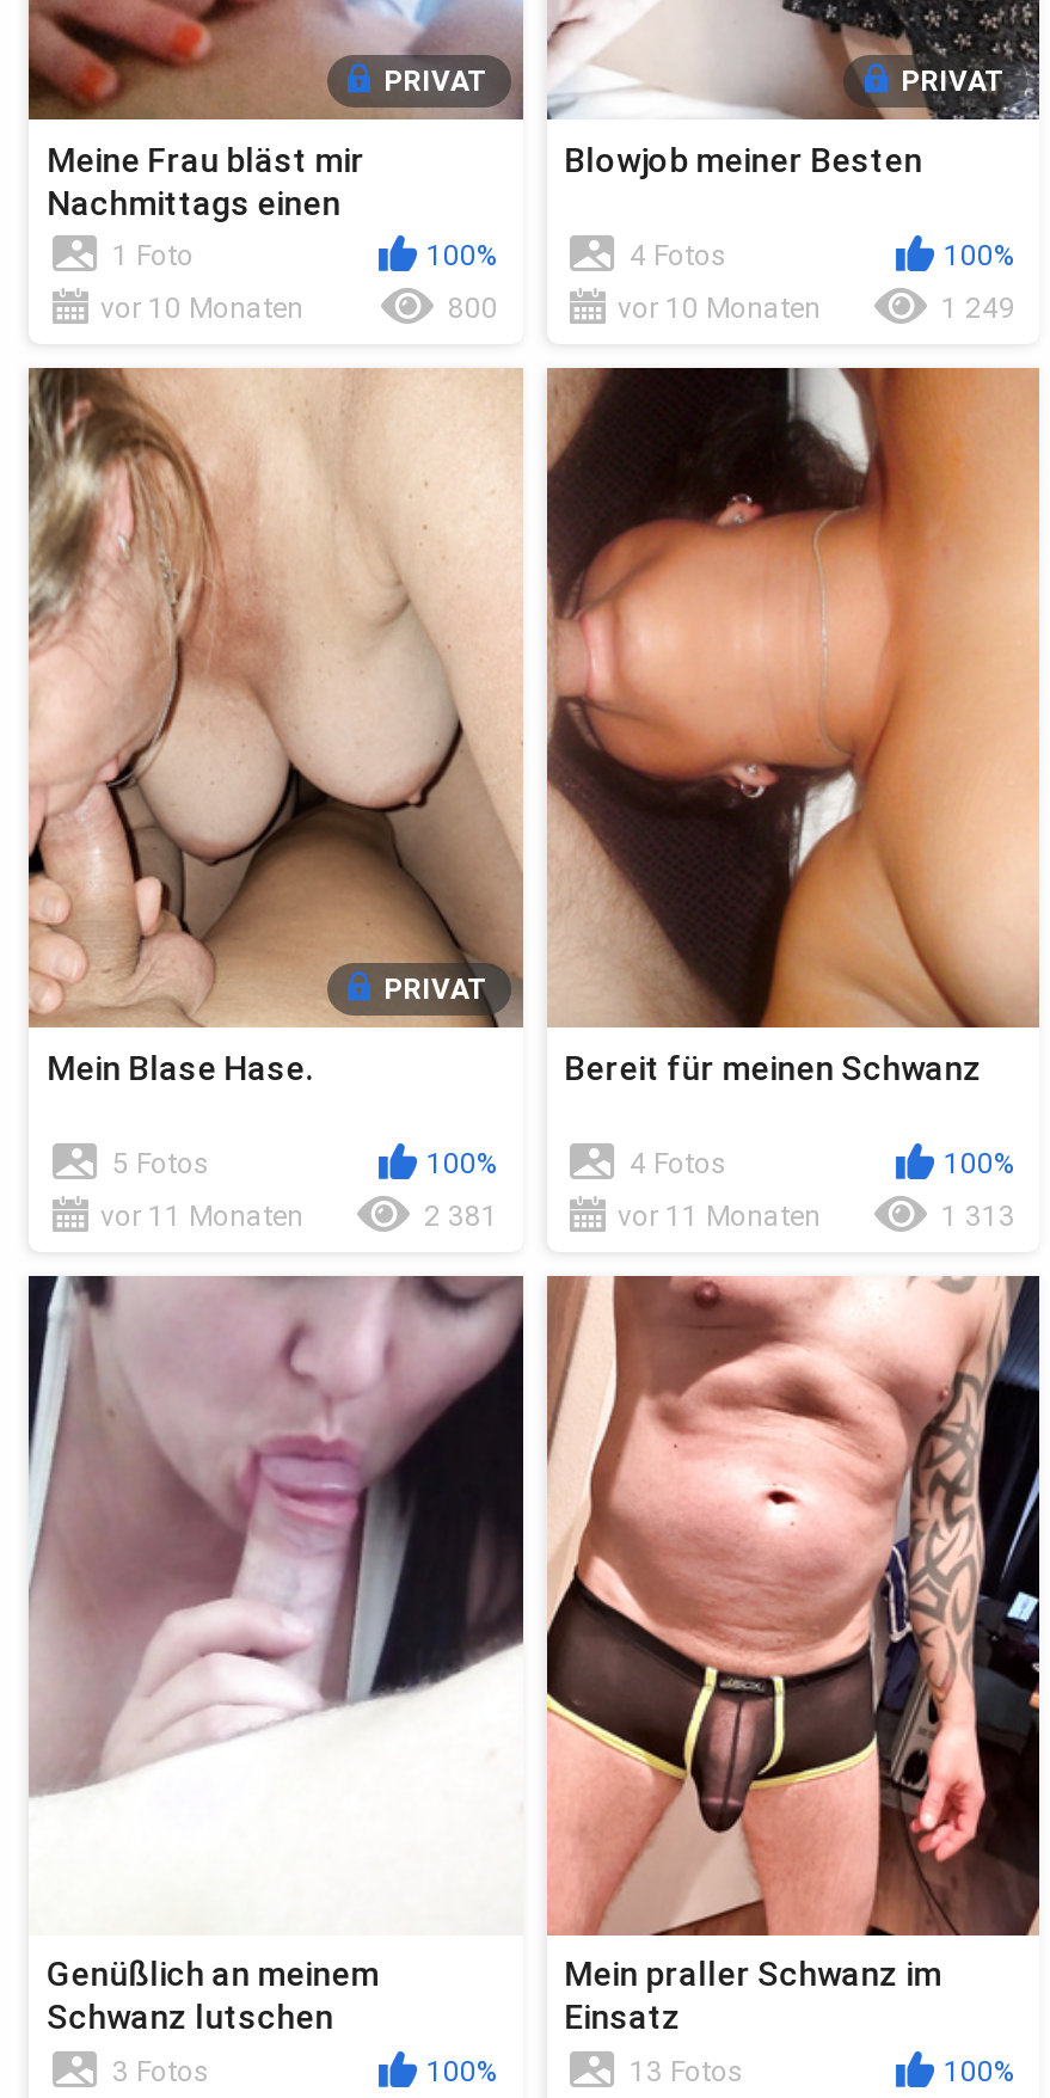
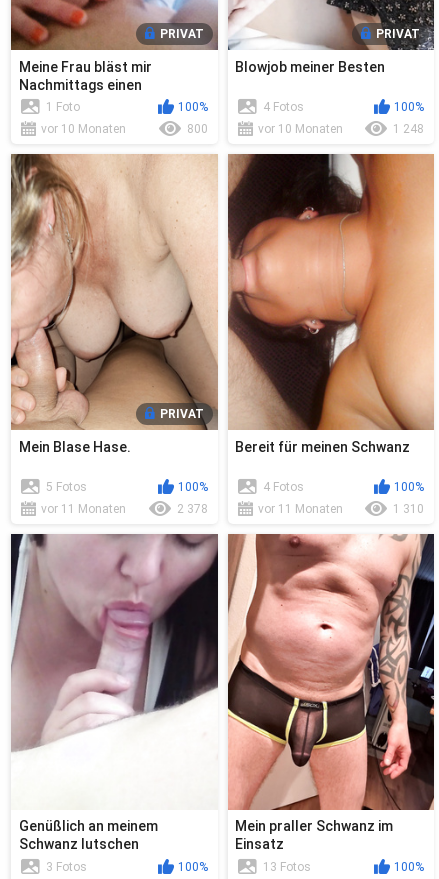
- 1 249
+ 1 248

- 2 381
+ 2 378

- 1 313
+ 1 310
